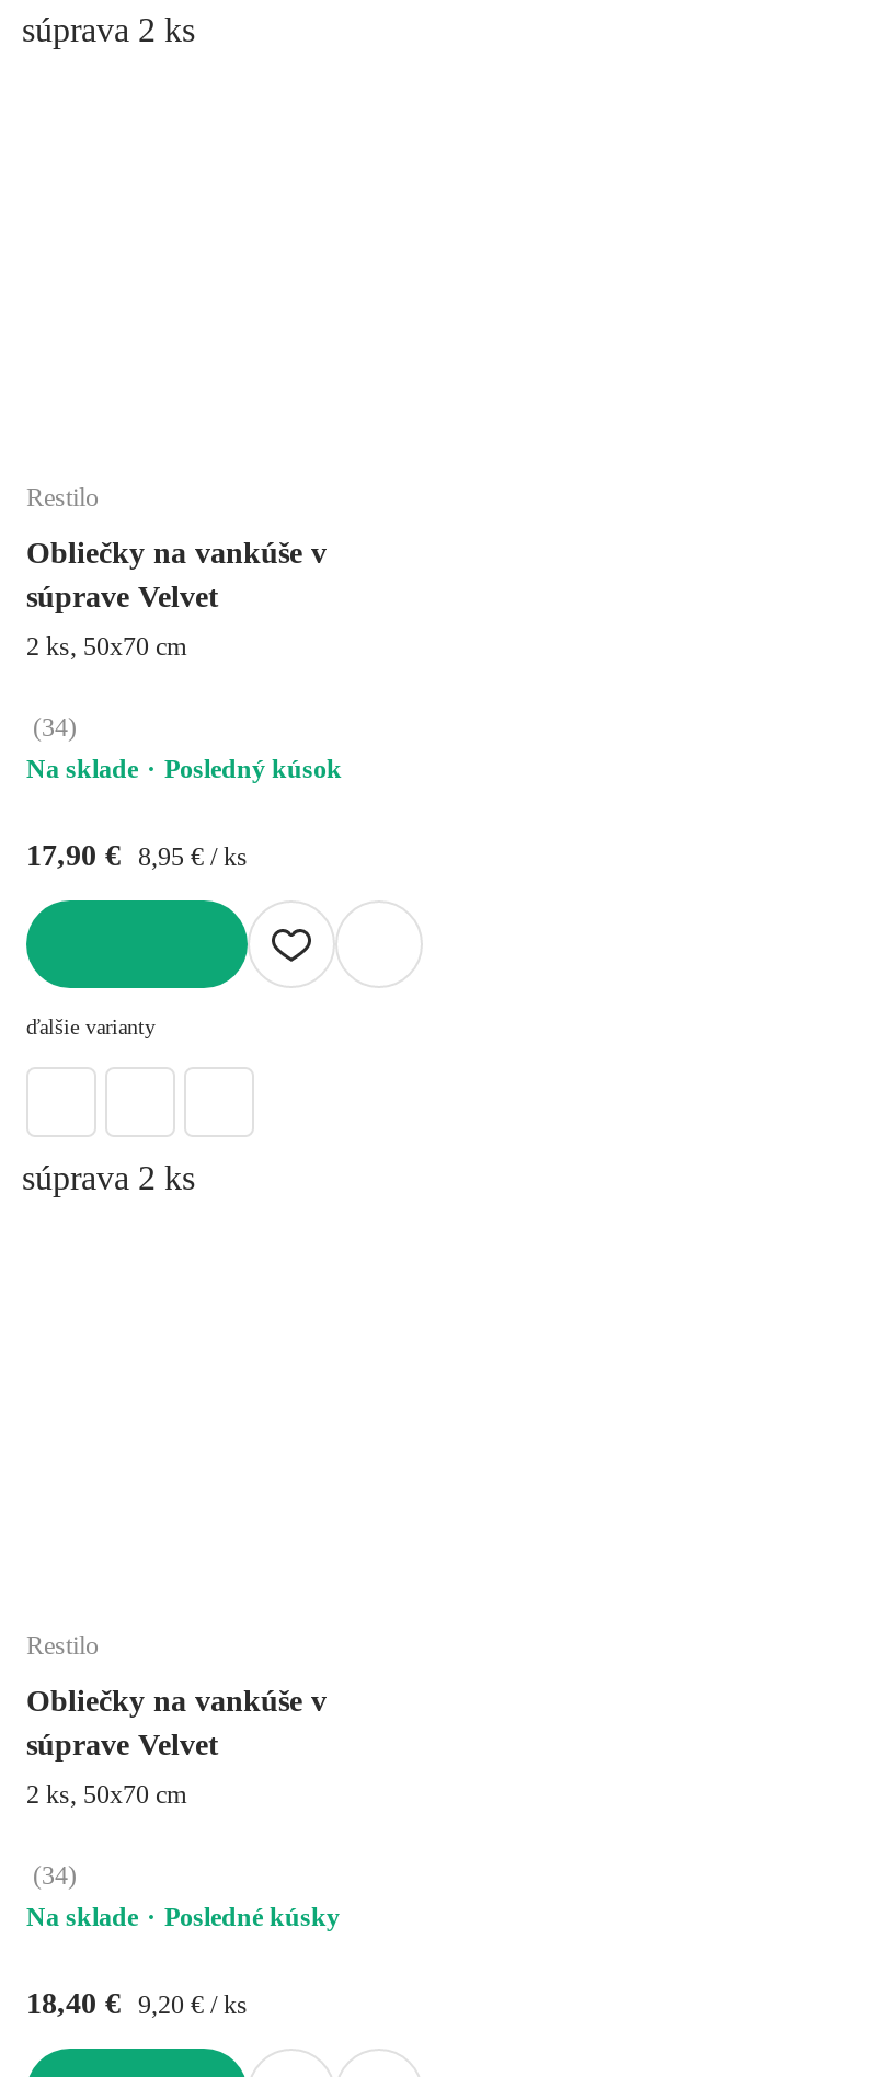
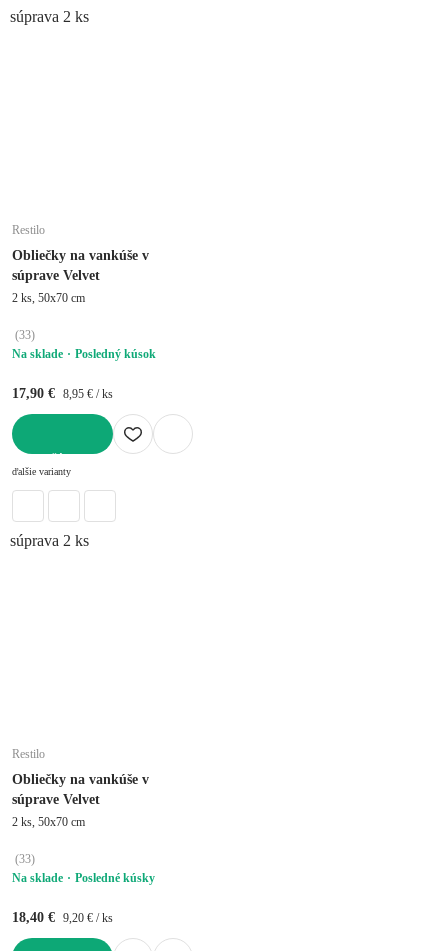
- (34)
+ (33)

- (34)
+ (33)
